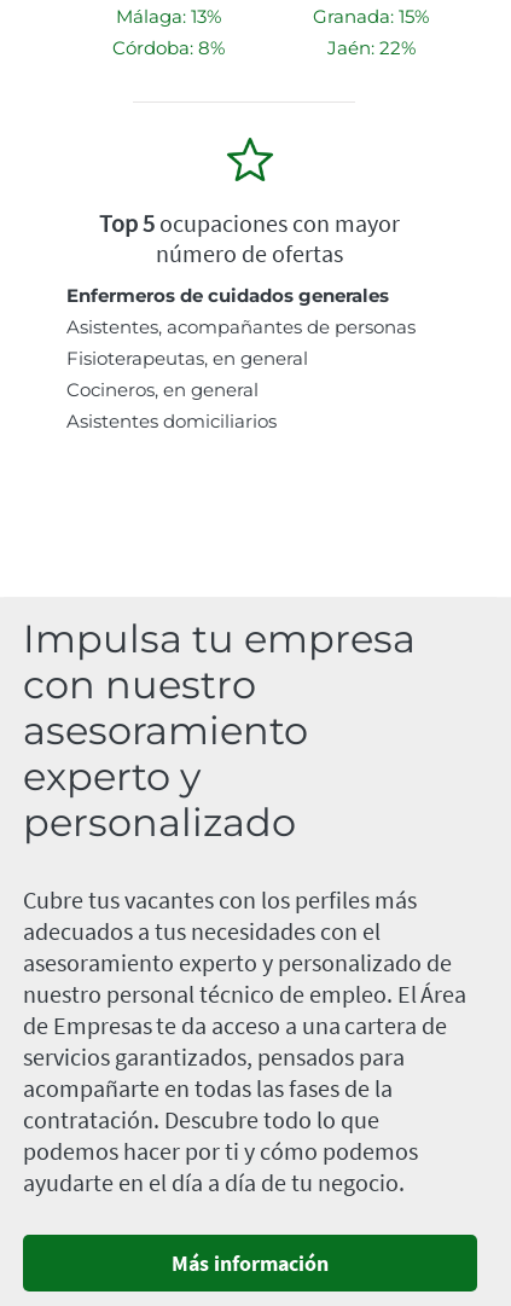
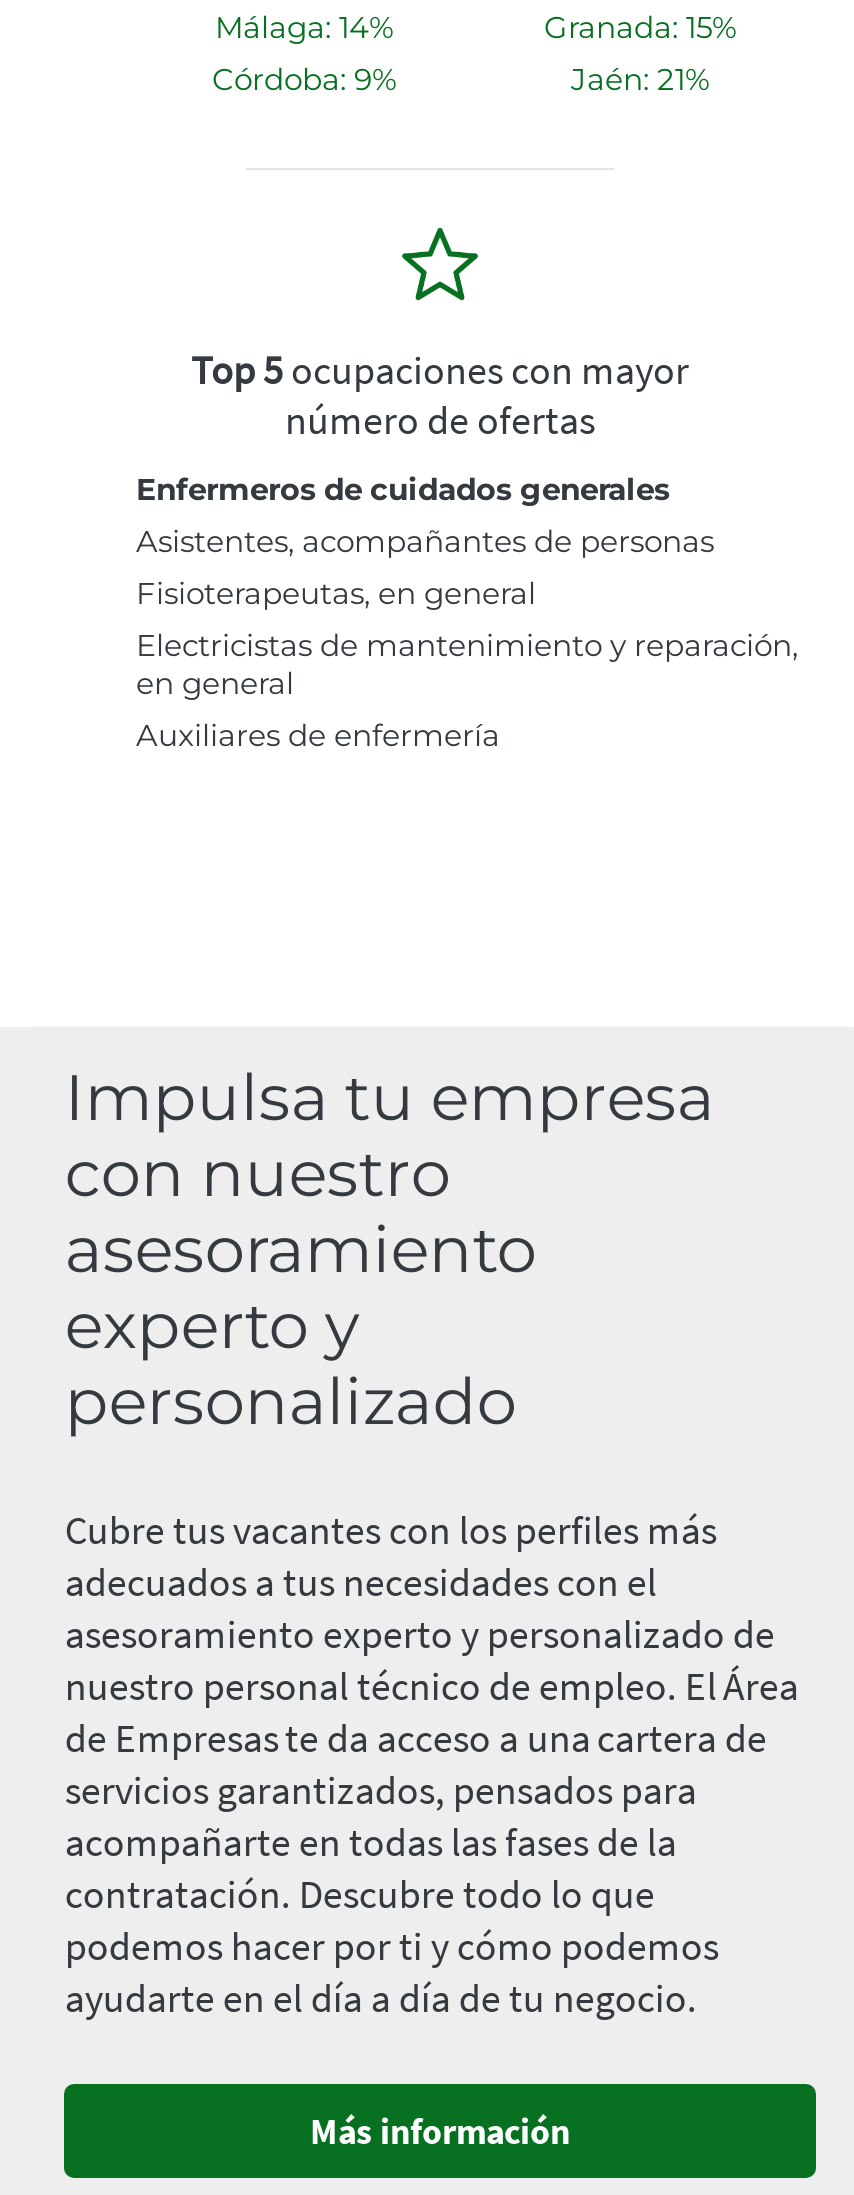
- Málaga: 13%
+ Málaga: 14%

- Córdoba: 8%
+ Córdoba: 9%

- Jaén: 22%
+ Jaén: 21%

- Cocineros, en general
- Asistentes domiciliarios
+ Electricistas de mantenimiento y reparación,
+ en general
+ Auxiliares de enfermería
